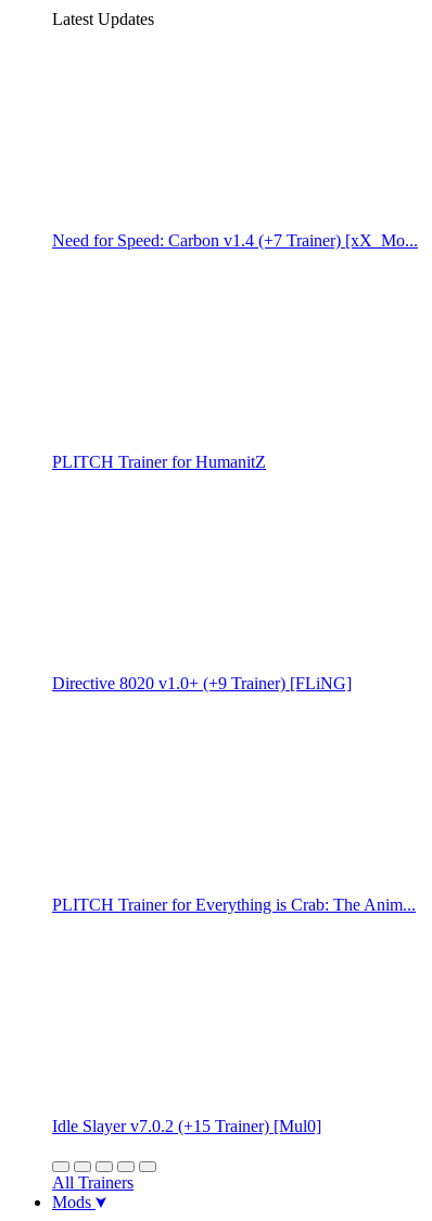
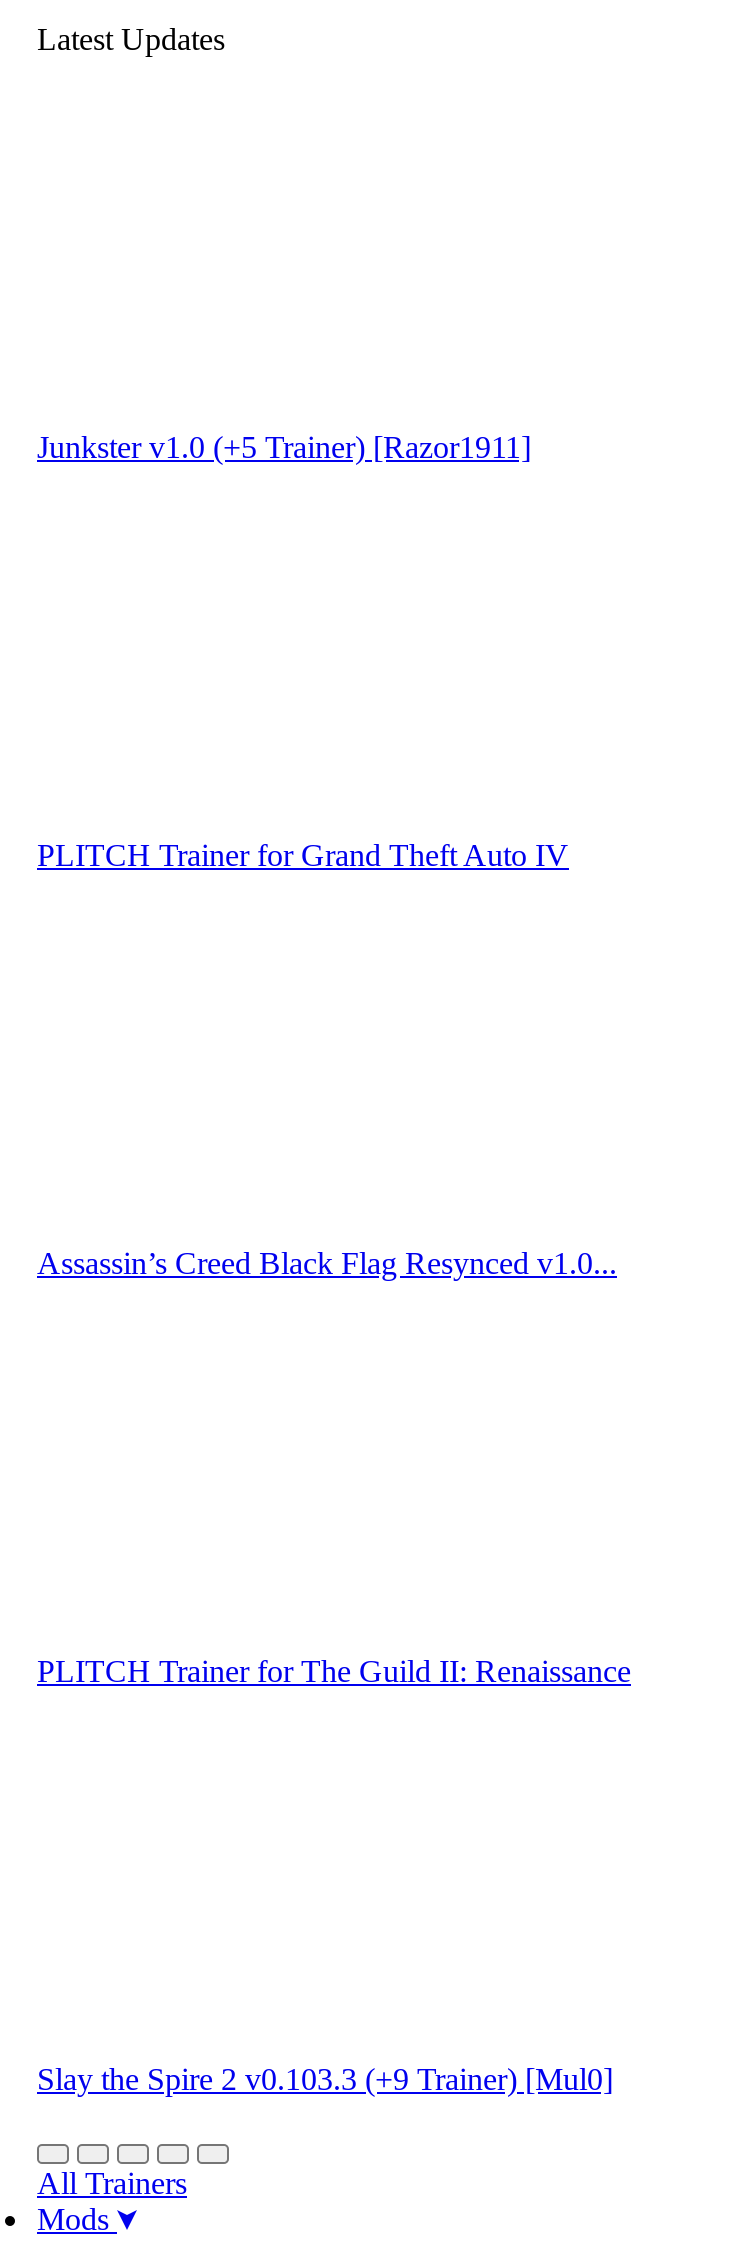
- Need for Speed: Carbon v1.4 (+7 Trainer) [xX_Mo...
+ Junkster v1.0 (+5 Trainer) [Razor1911]

- PLITCH Trainer for HumanitZ
+ PLITCH Trainer for Grand Theft Auto IV

- Directive 8020 v1.0+ (+9 Trainer) [FLiNG]
+ Assassin’s Creed Black Flag Resynced v1.0...

- PLITCH Trainer for Everything is Crab: The Anim...
+ PLITCH Trainer for The Guild II: Renaissance

- Idle Slayer v7.0.2 (+15 Trainer) [Mul0]
+ Slay the Spire 2 v0.103.3 (+9 Trainer) [Mul0]
